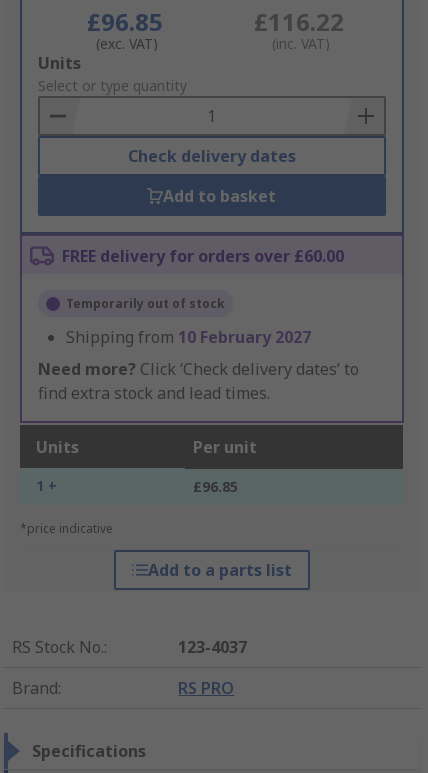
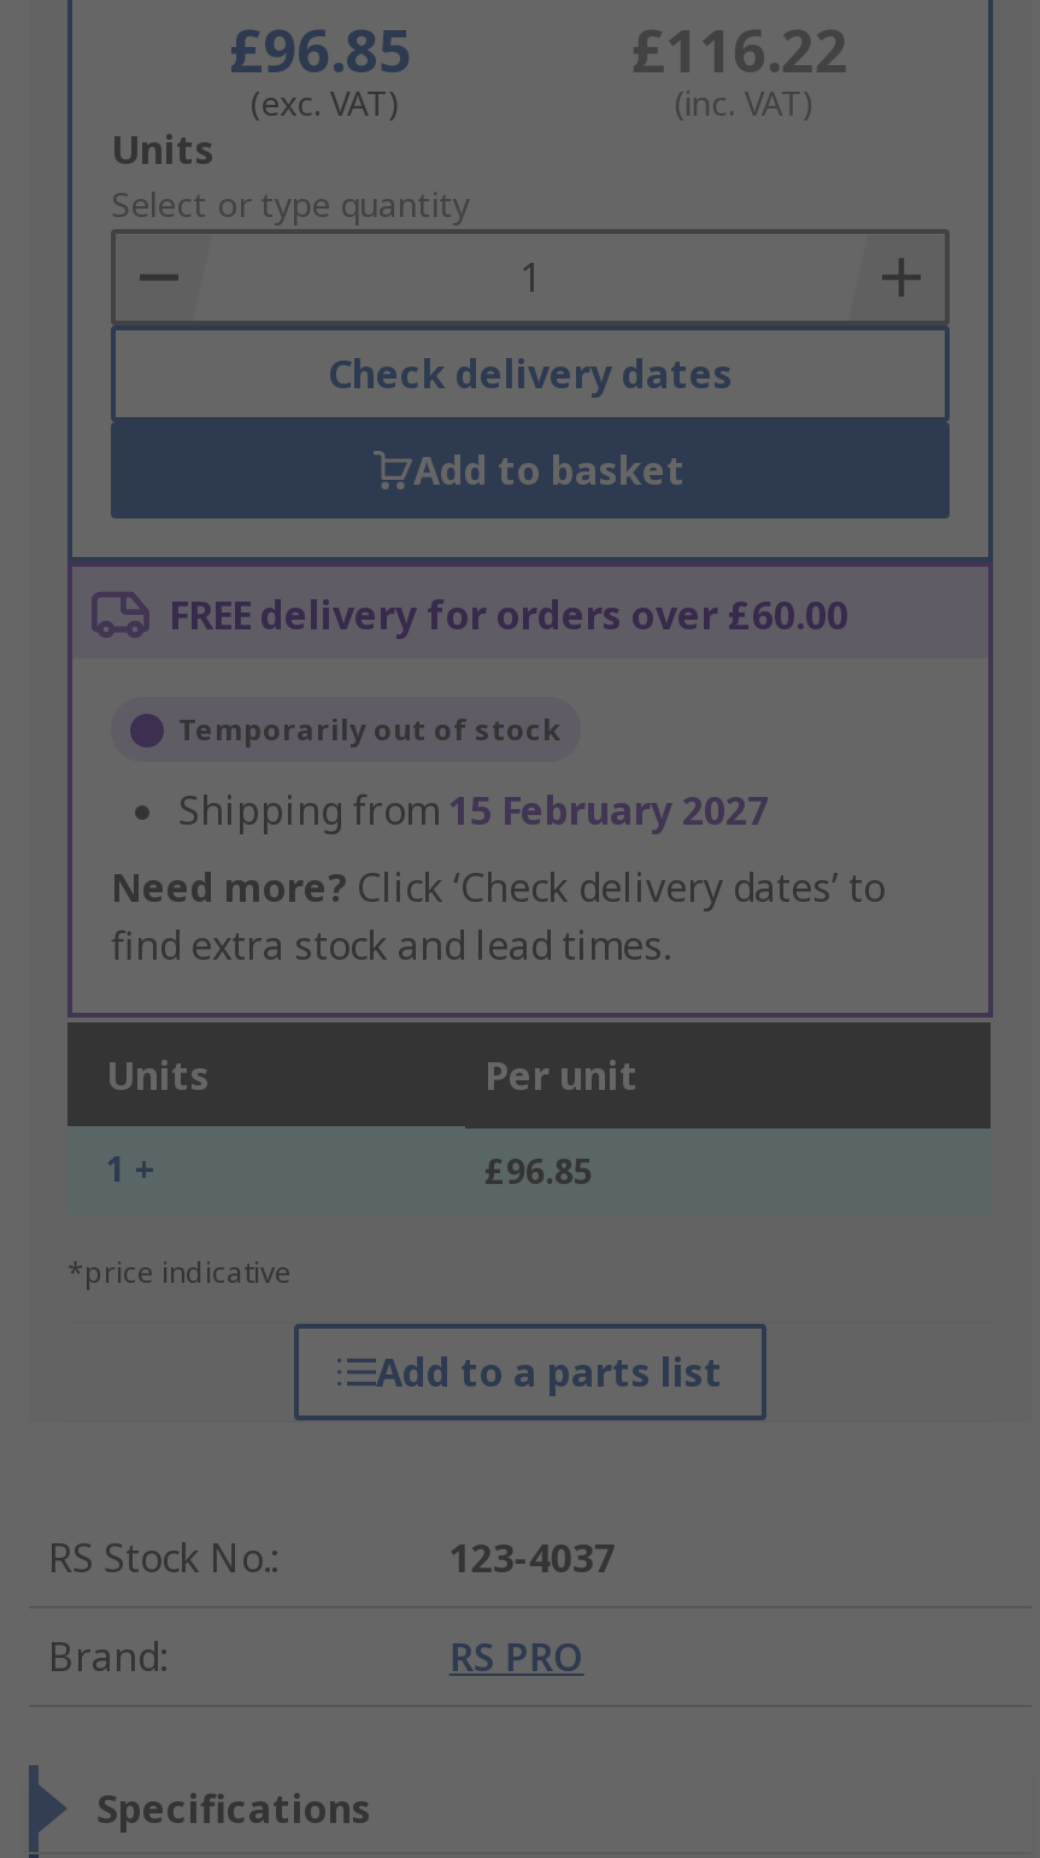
- Shipping from 10 February 2027
+ Shipping from 15 February 2027
